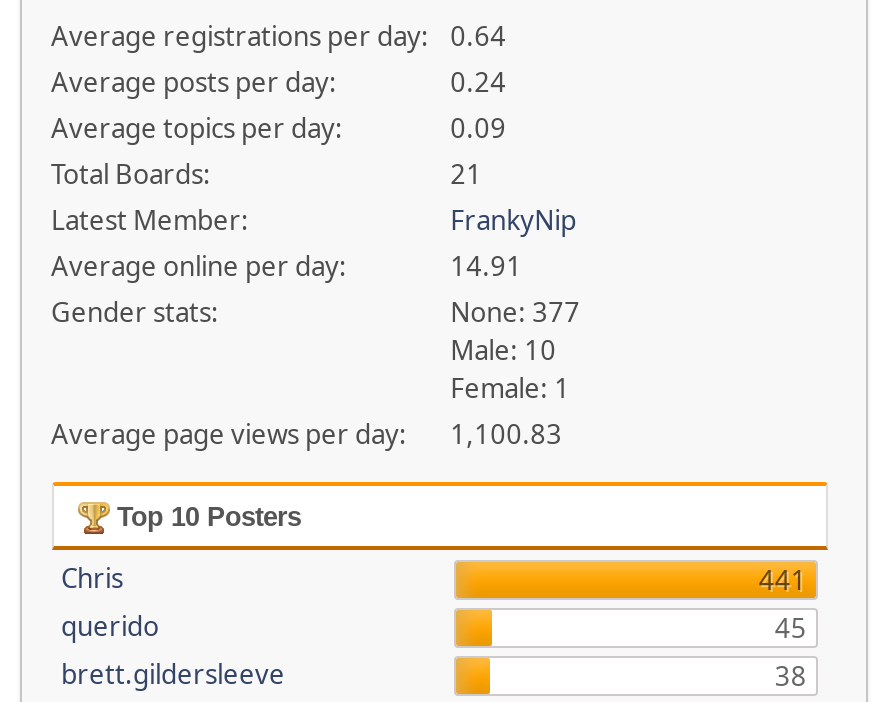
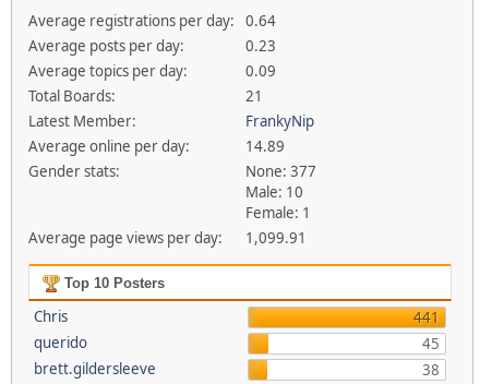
- 0.24
+ 0.23

- 14.91
+ 14.89

- Average page views per day: 1,100.83
+ Average page views per day: 1,099.91
